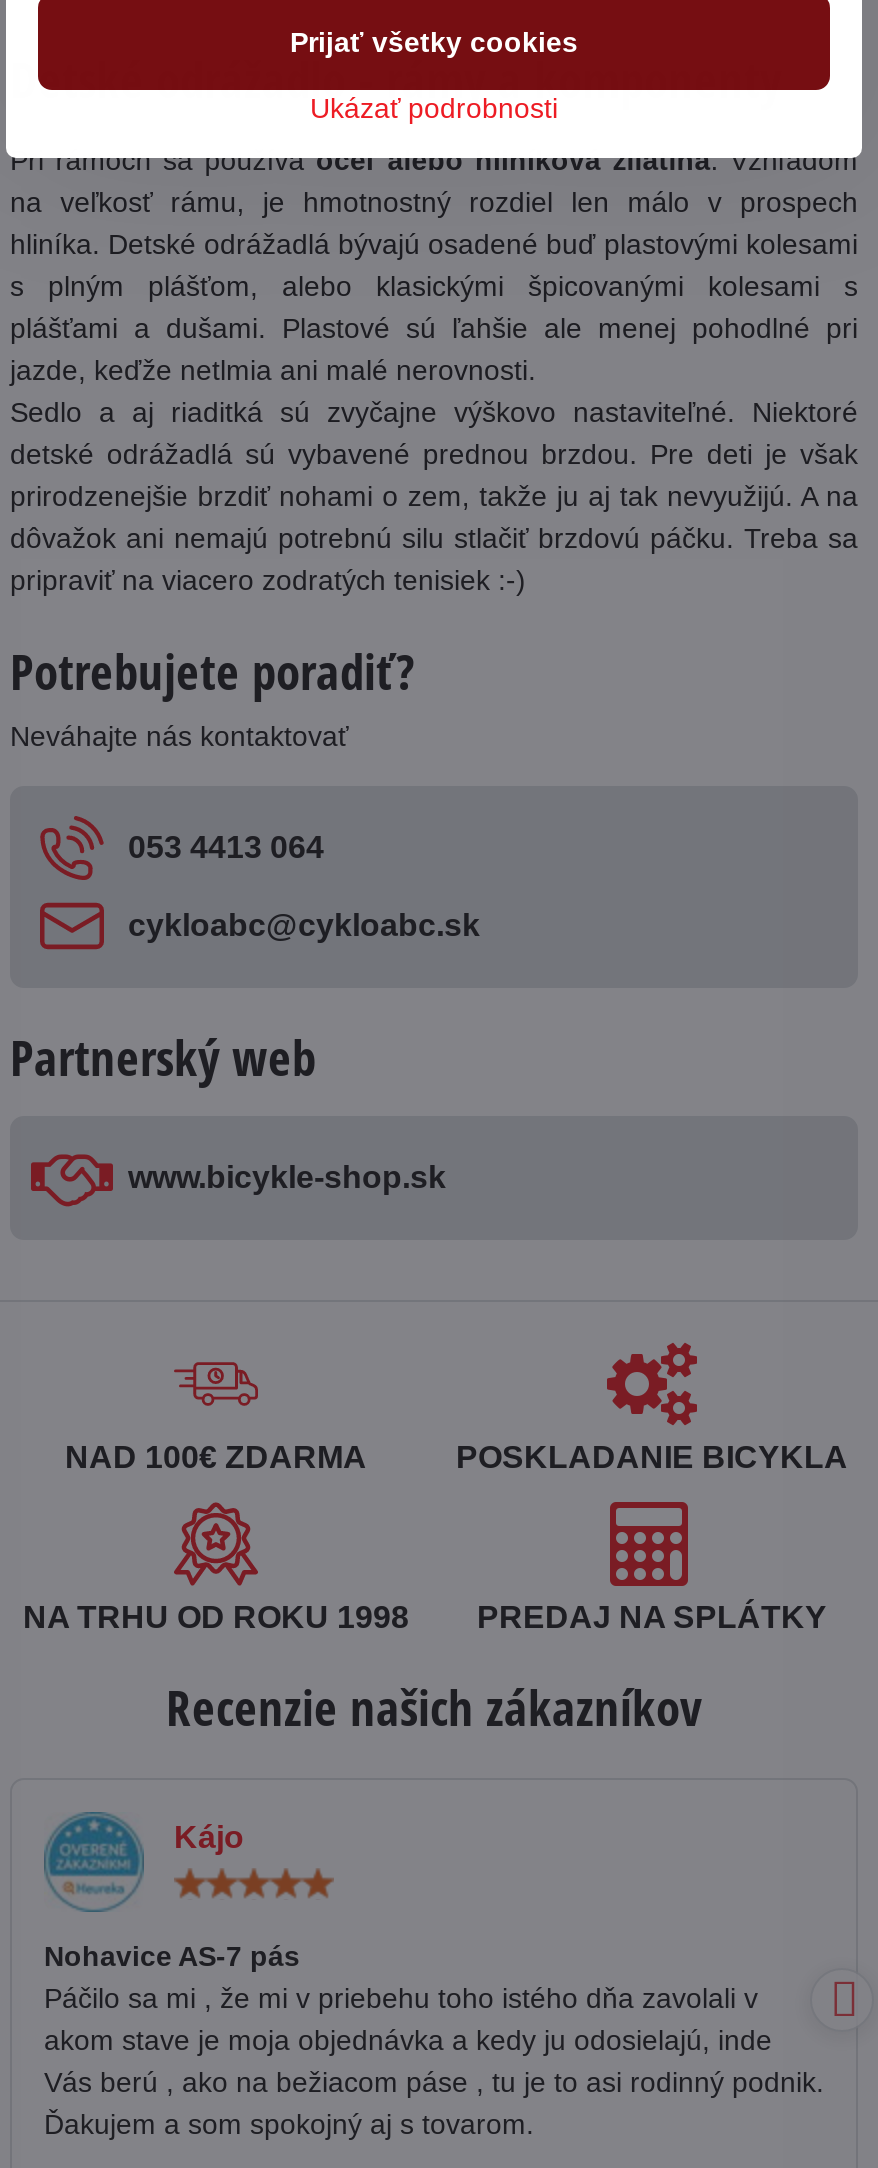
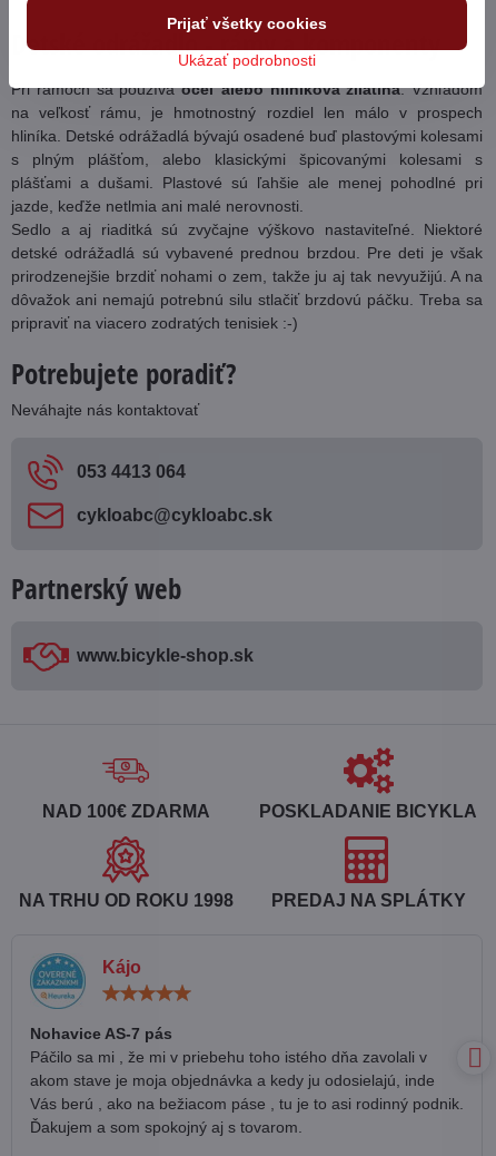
- Recenzie našich zákazníkov
